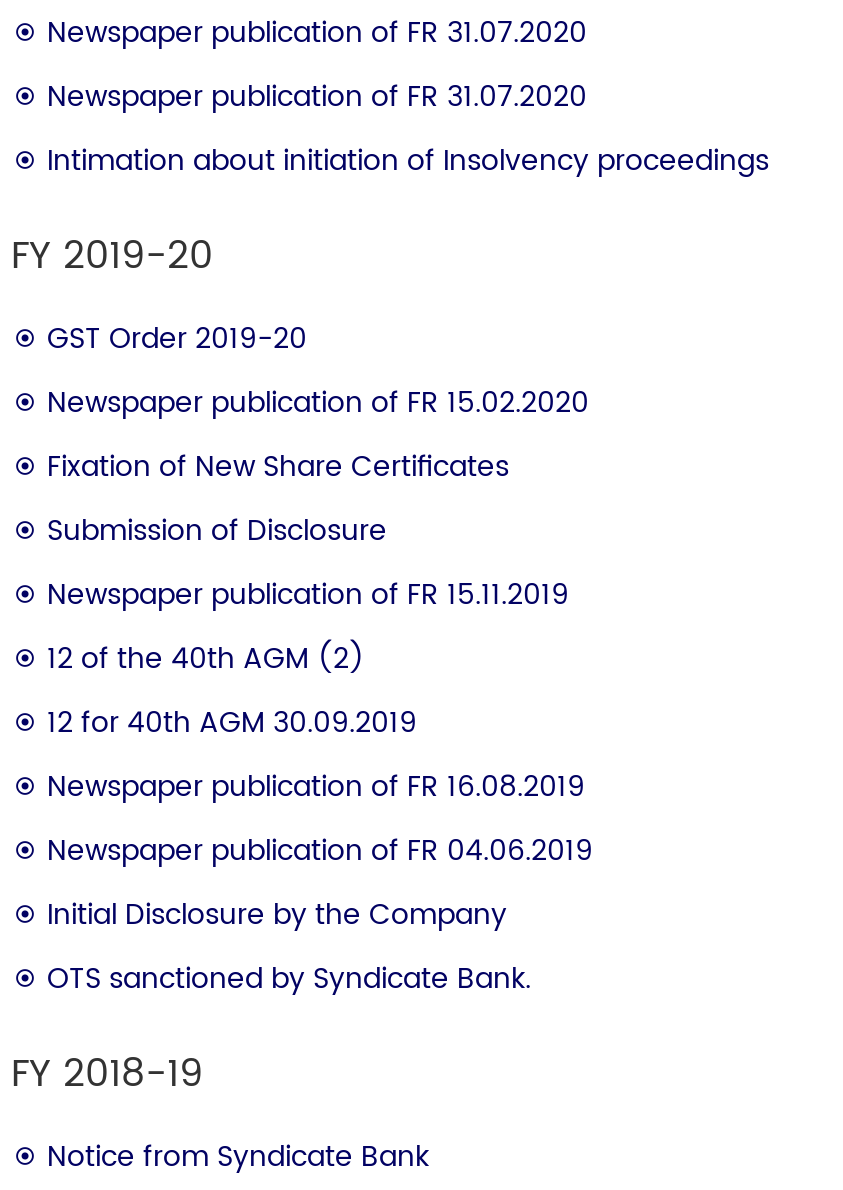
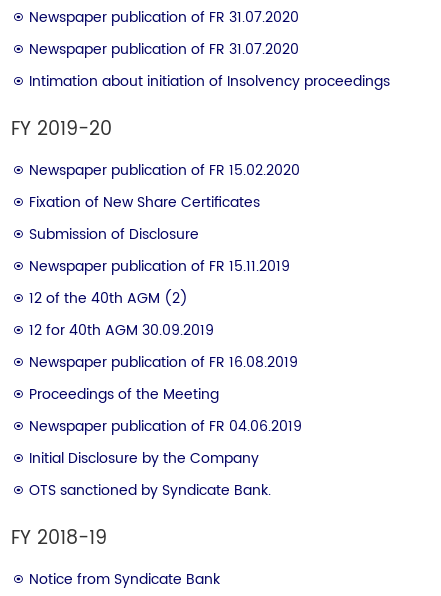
- GST Order 2019-20

moved up: Newspaper publication of FR 15.02.2020 | Fixation of New Share Certificates | Submission of Disclosure | Newspaper publication of FR 15.11.2019 | 12 of the 40th AGM (2) | 12 for 40th AGM 30.09.2019 | Newspaper publication of FR 16.08.2019

+ Proceedings of the Meeting
